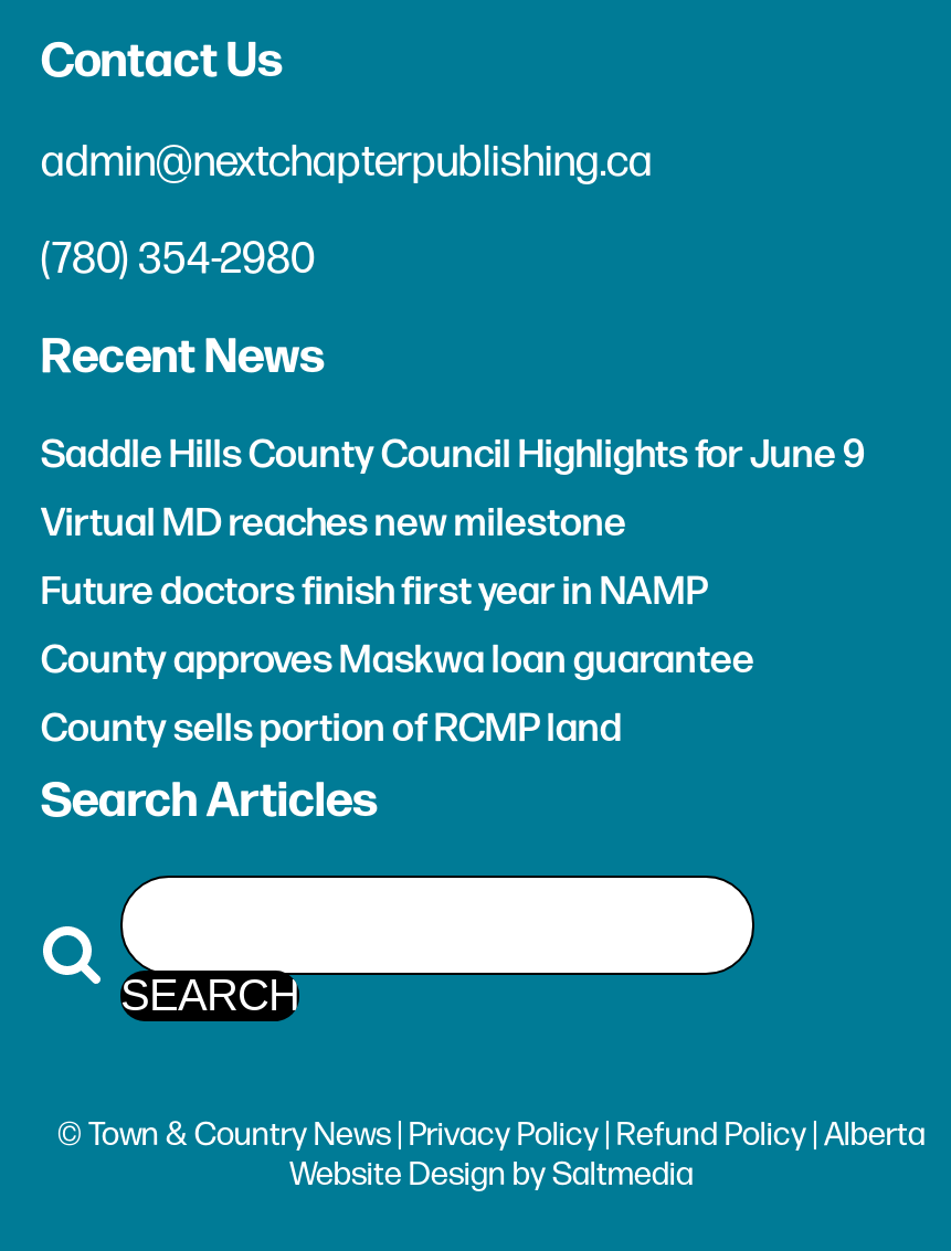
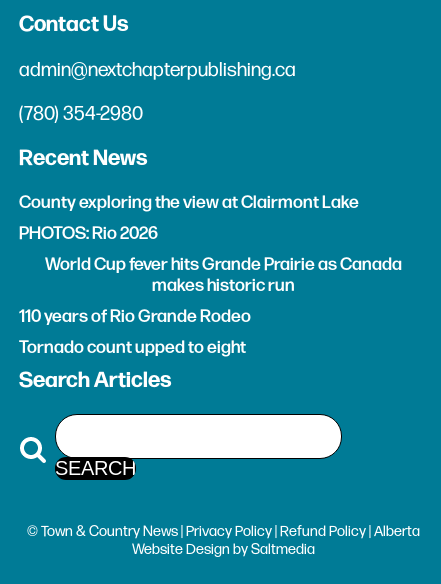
- Saddle Hills County Council Highlights for June 9
+ County exploring the view at Clairmont Lake

- Virtual MD reaches new milestone
+ PHOTOS: Rio 2026

- Future doctors finish first year in NAMP
+ World Cup fever hits Grande Prairie as Canada
+ makes historic run

- County approves Maskwa loan guarantee
+ 110 years of Rio Grande Rodeo

- County sells portion of RCMP land
+ Tornado count upped to eight
